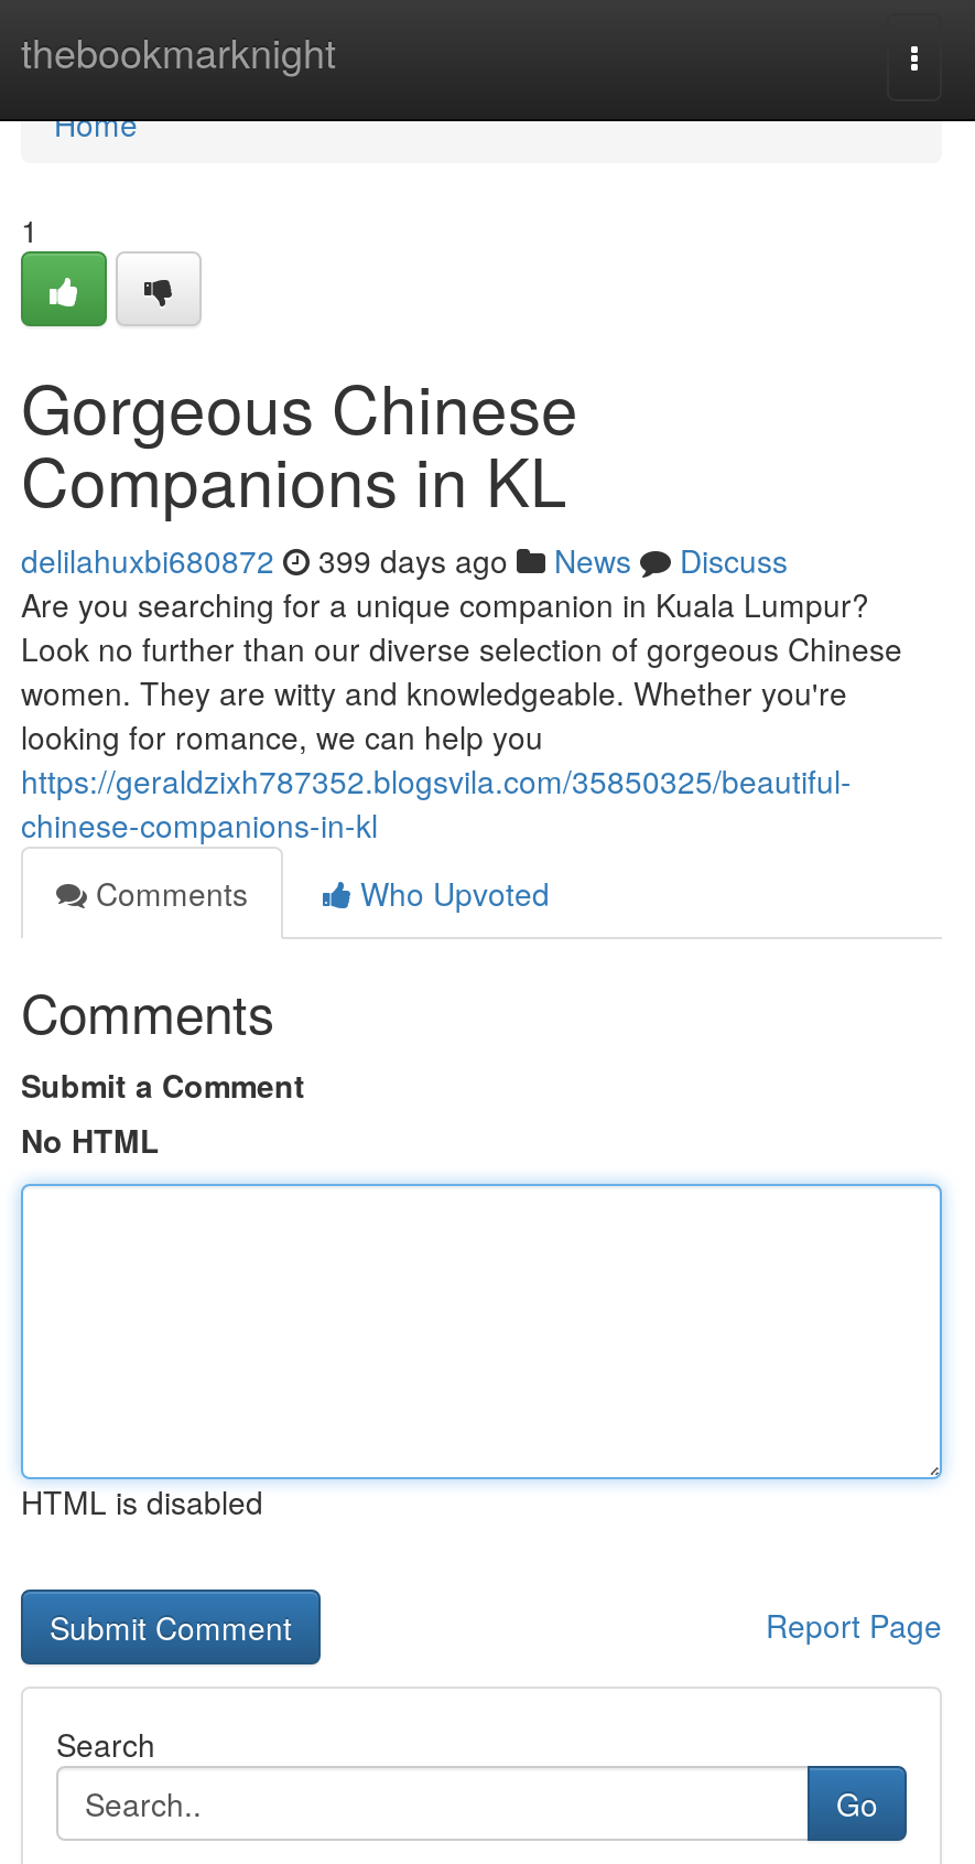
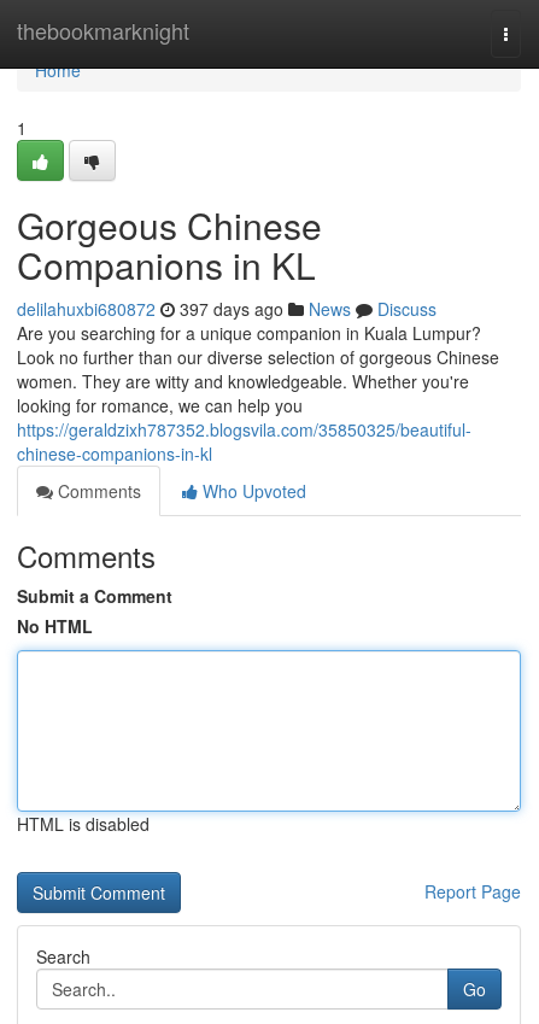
- delilahuxbi680872 399 days ago News Discuss
+ delilahuxbi680872 397 days ago News Discuss
